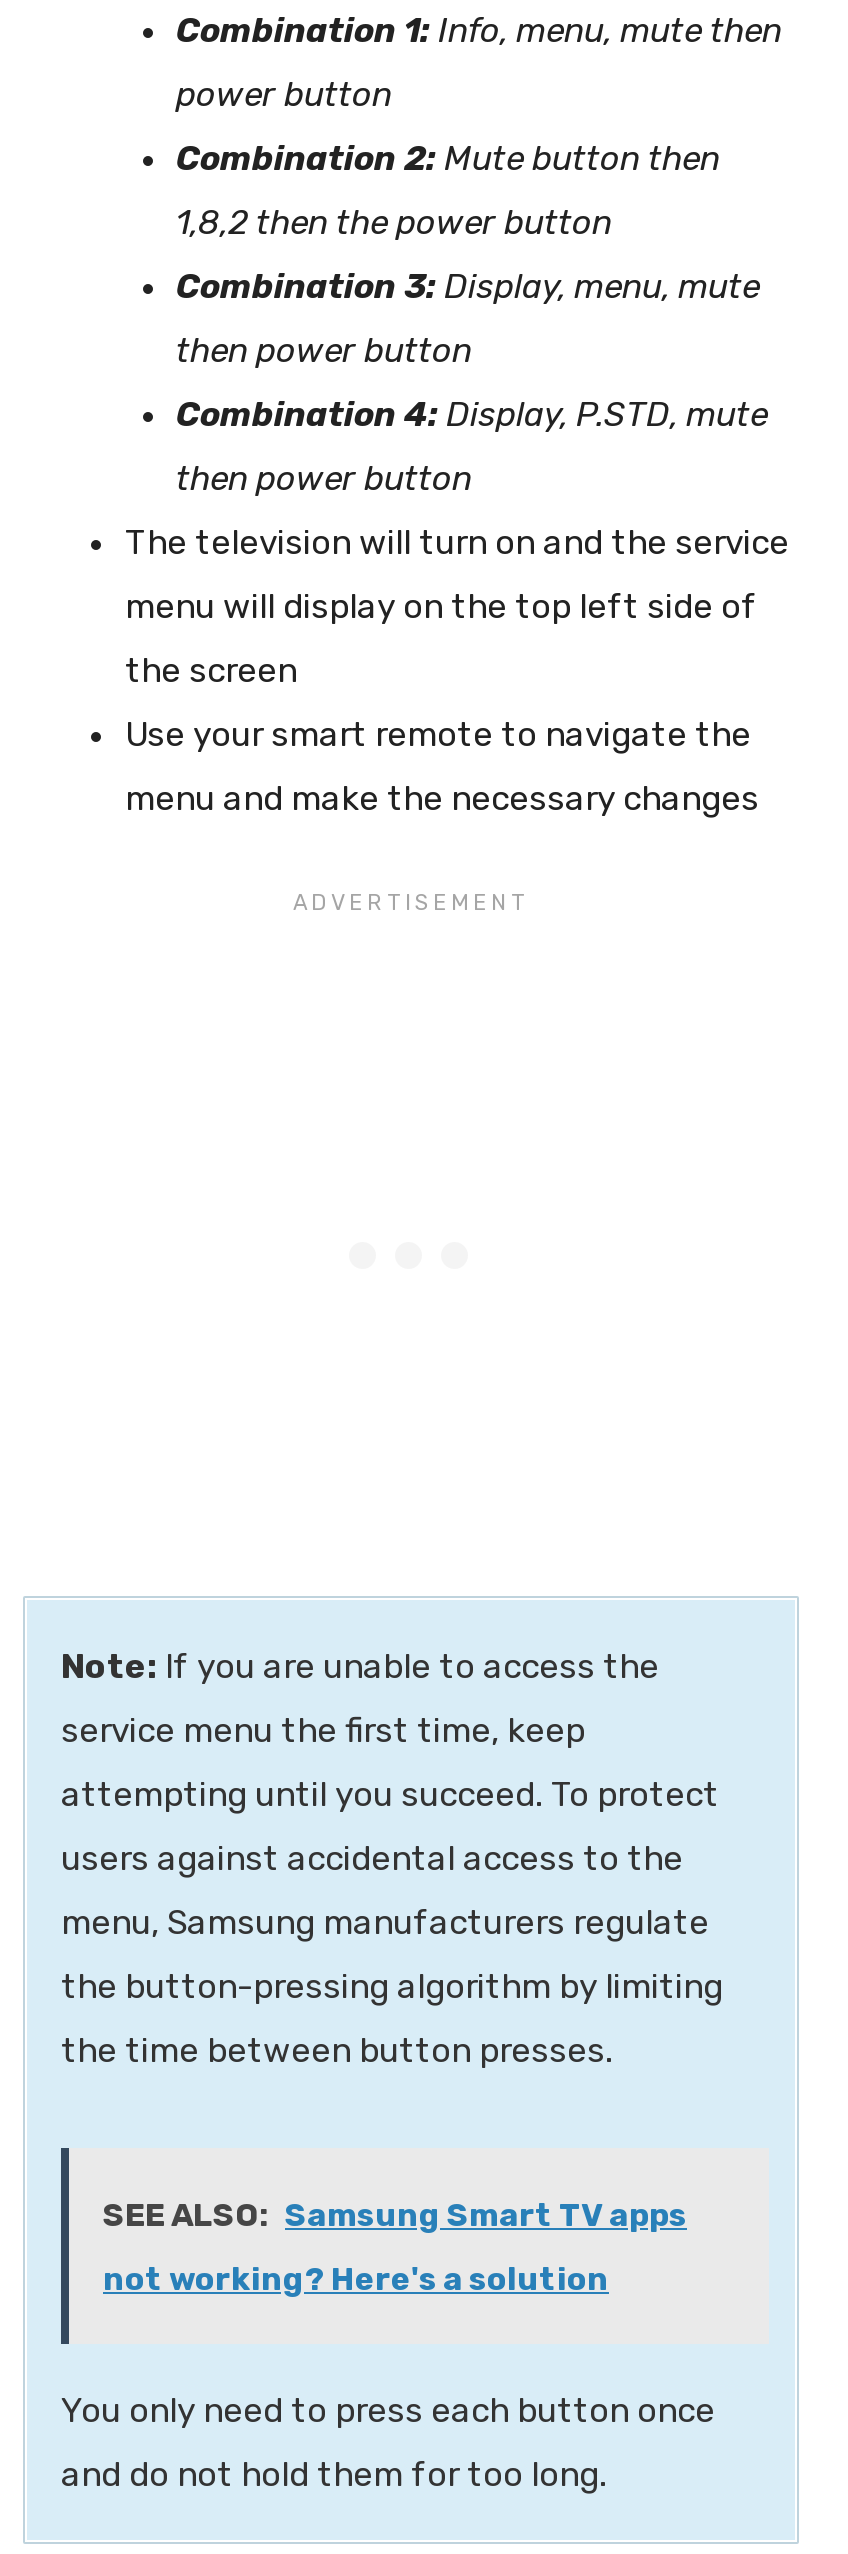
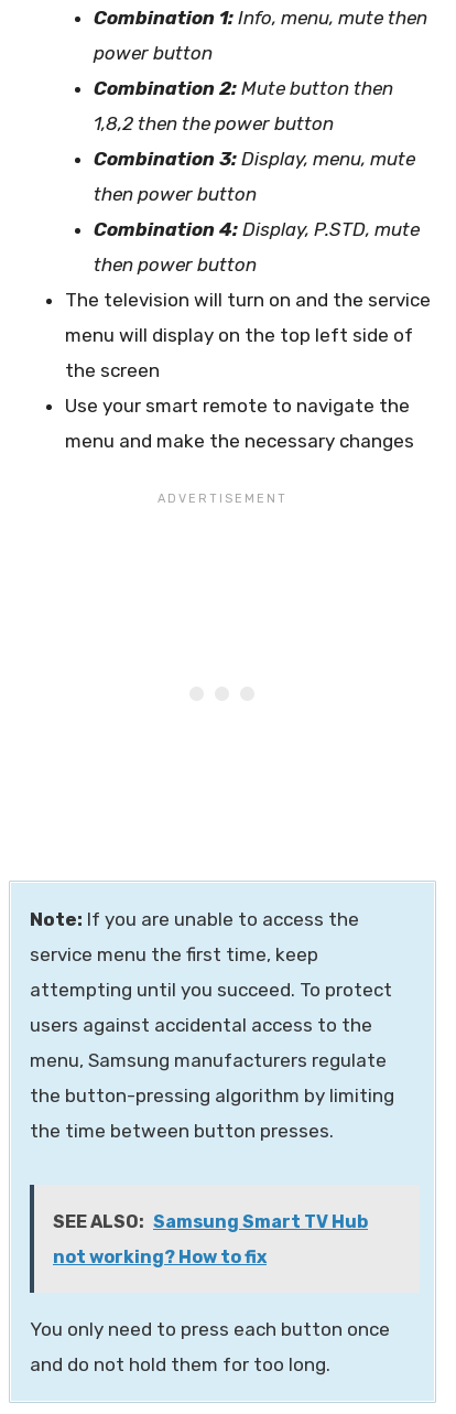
- SEE ALSO: Samsung Smart TV apps
+ SEE ALSO: Samsung Smart TV Hub

- not working? Here's a solution
+ not working? How to fix
